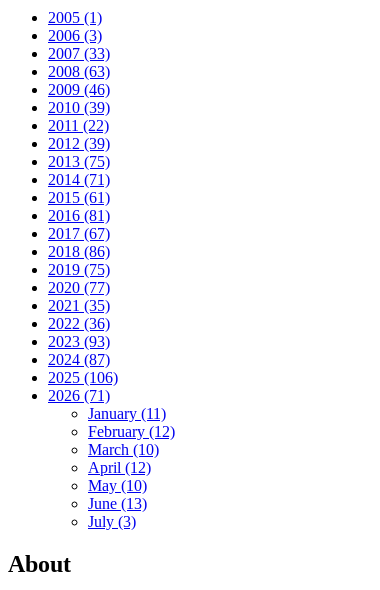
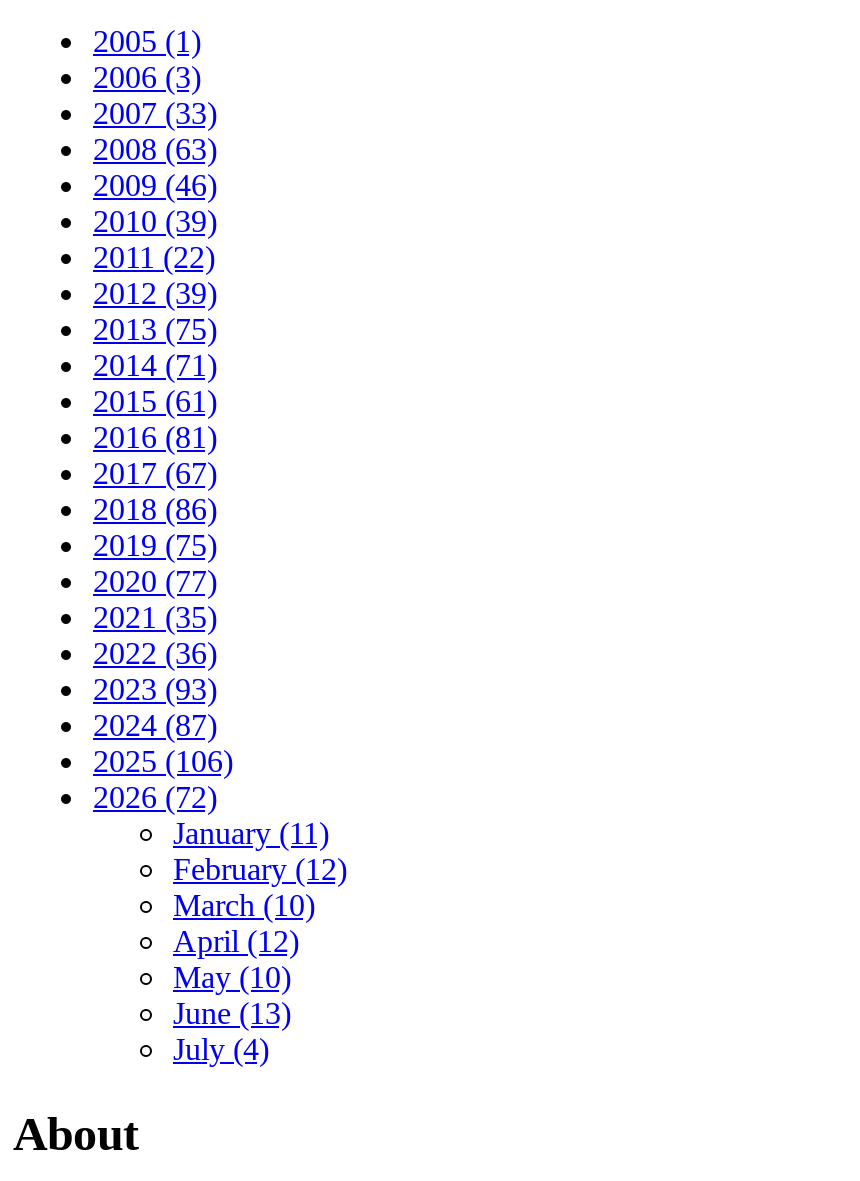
- 2026 (71)
+ 2026 (72)

- July (3)
+ July (4)
